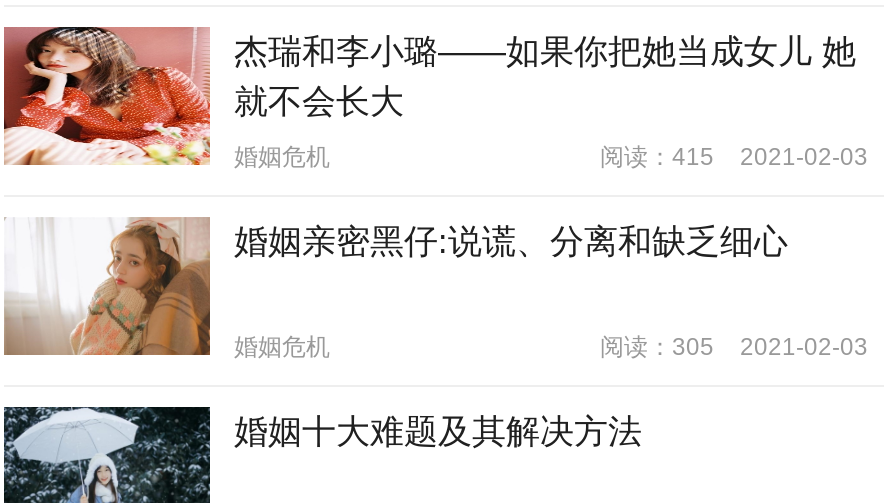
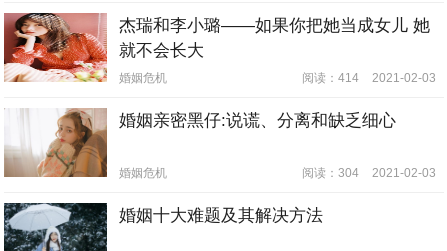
- 阅读：415 2021-02-03
+ 阅读：414 2021-02-03

- 阅读：305 2021-02-03
+ 阅读：304 2021-02-03
